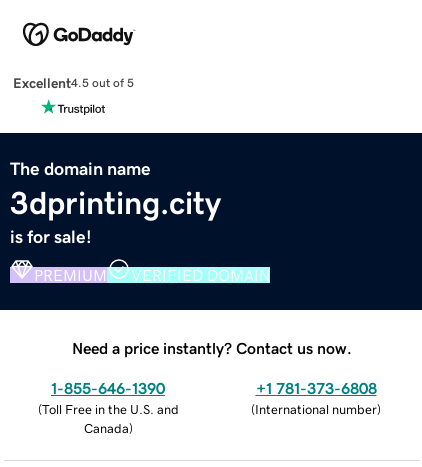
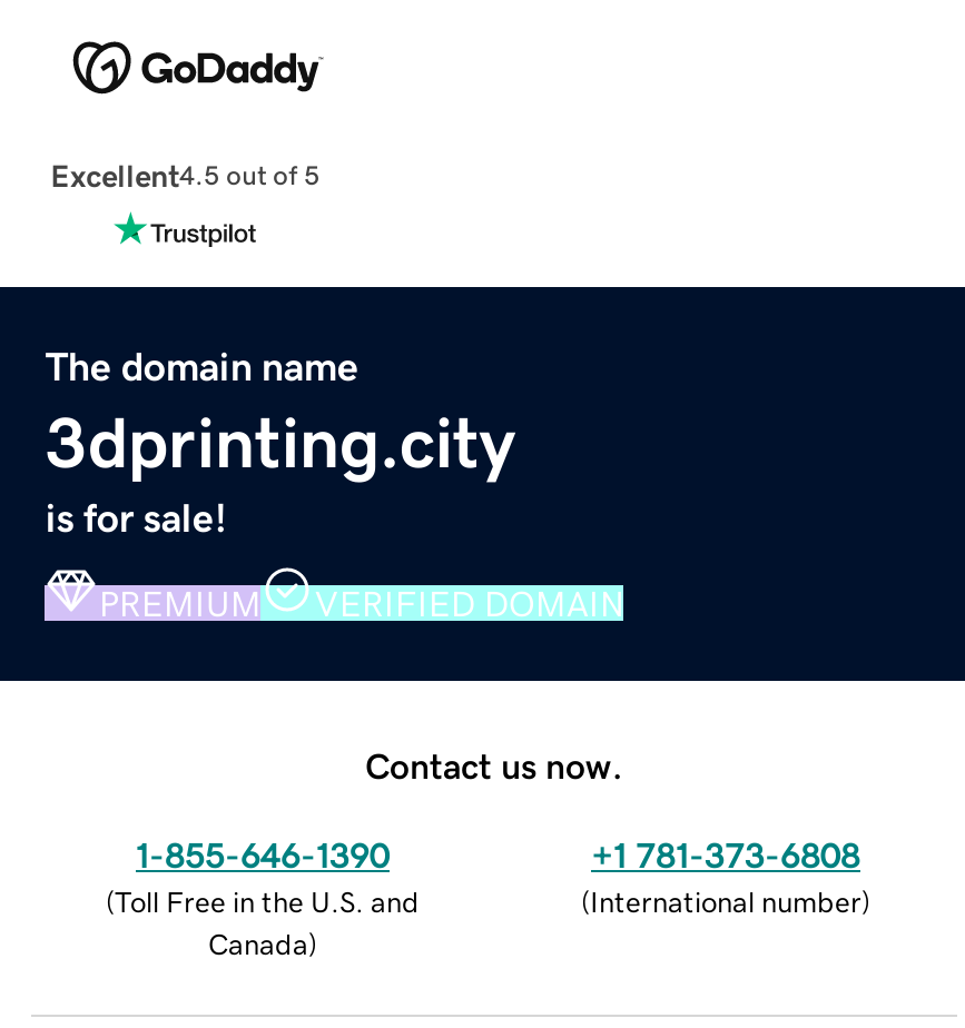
- Need a price instantly? Contact us now.
+ Contact us now.
